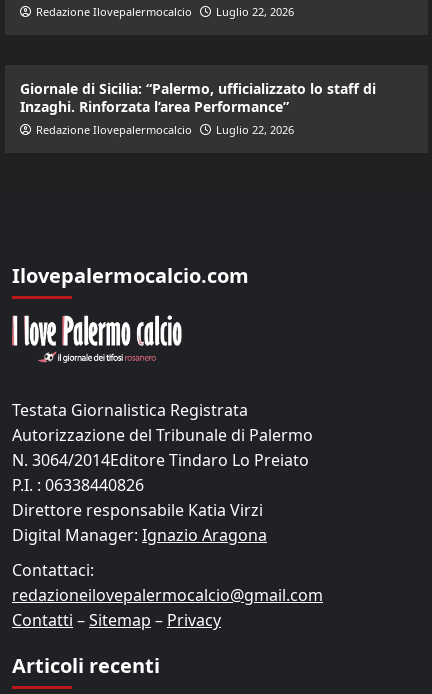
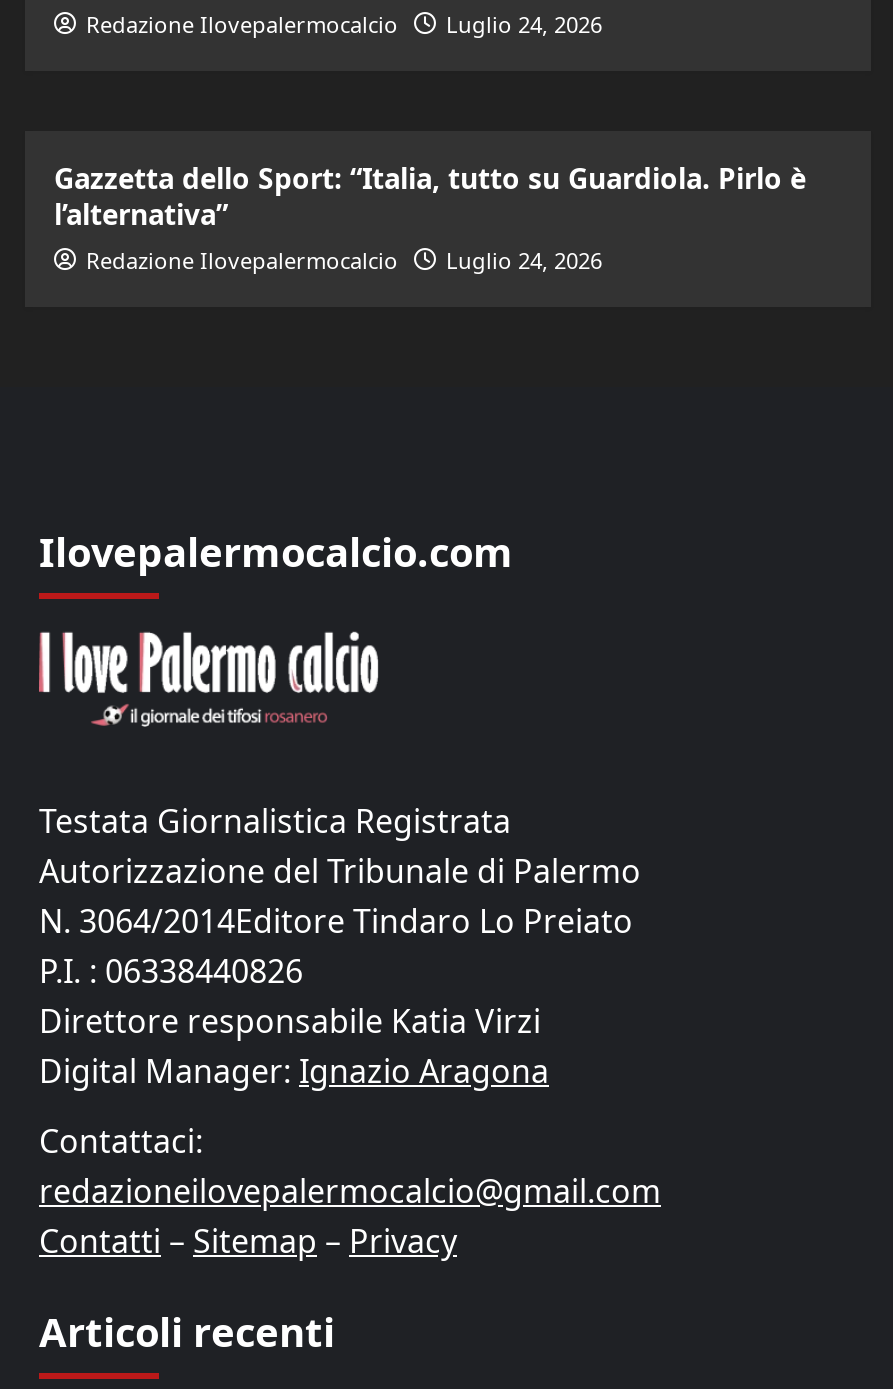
- Redazione Ilovepalermocalcio Luglio 22, 2026
+ Redazione Ilovepalermocalcio Luglio 24, 2026

- Giornale di Sicilia: “Palermo, ufficializzato lo staff di
- Inzaghi. Rinforzata l’area Performance”
+ Gazzetta dello Sport: “Italia, tutto su Guardiola. Pirlo è
+ l’alternativa”

- Redazione Ilovepalermocalcio Luglio 22, 2026
+ Redazione Ilovepalermocalcio Luglio 24, 2026
